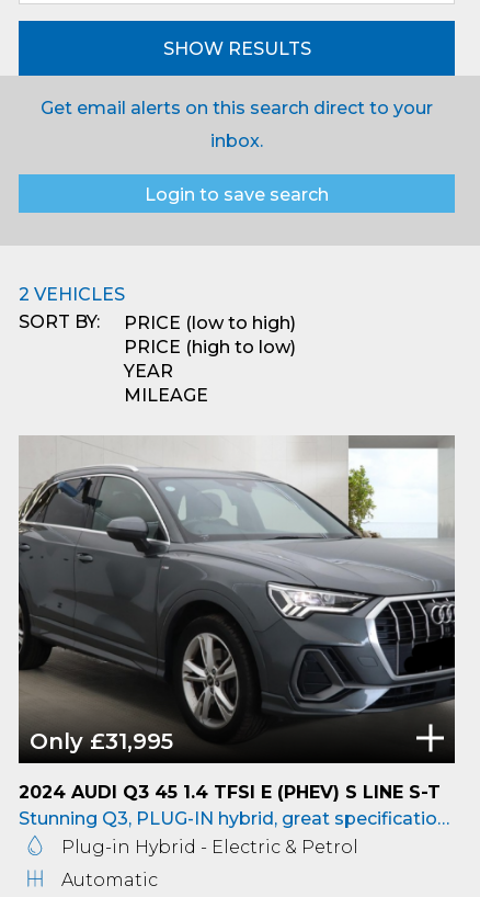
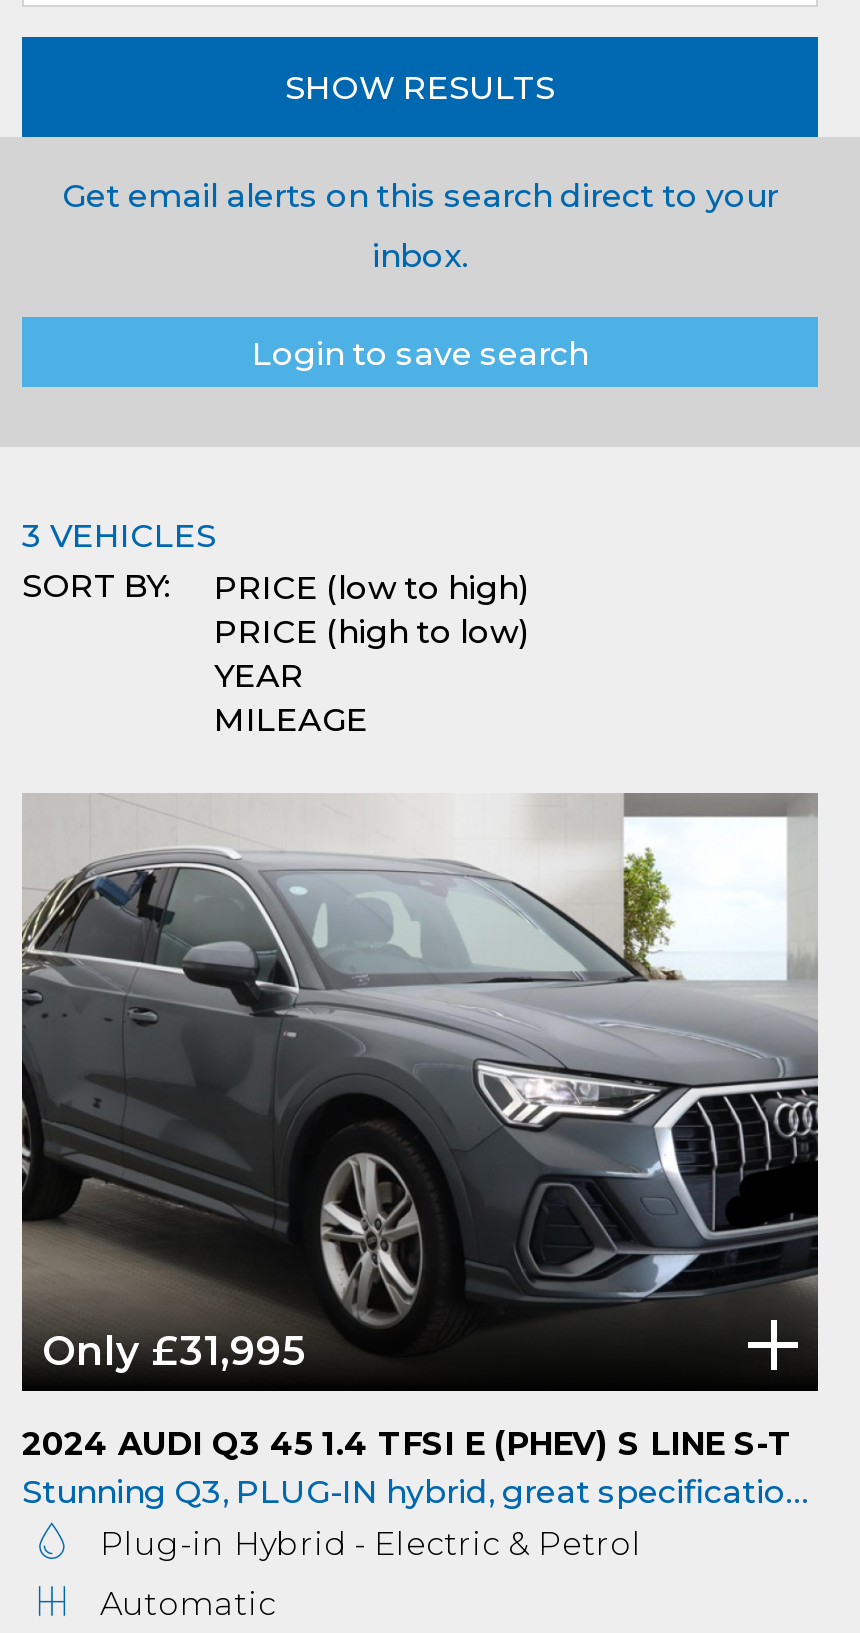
- 2 VEHICLES
+ 3 VEHICLES
